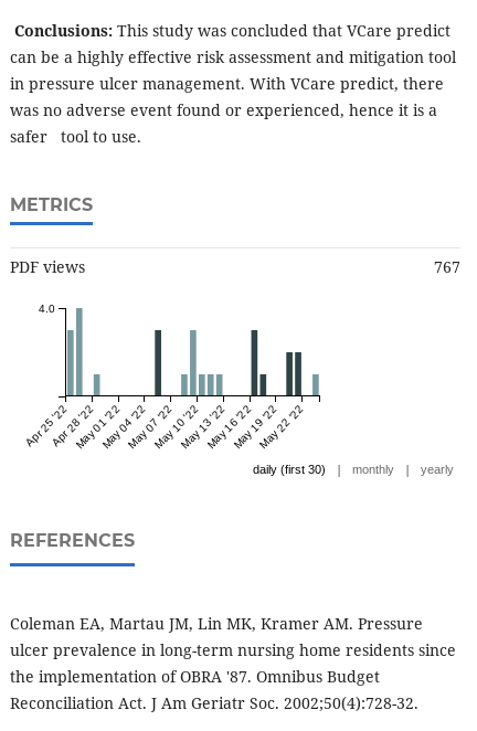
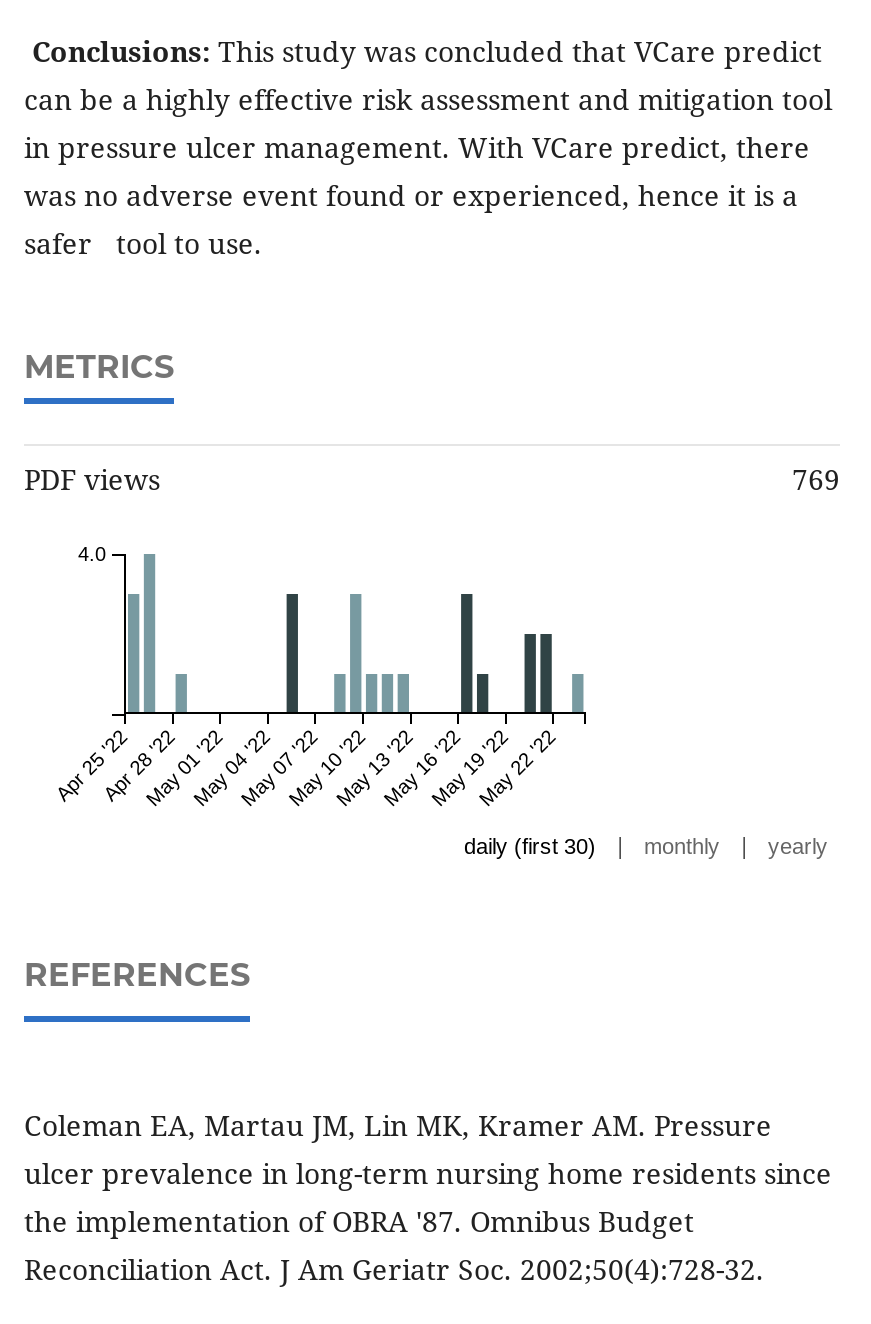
- 767
+ 769
